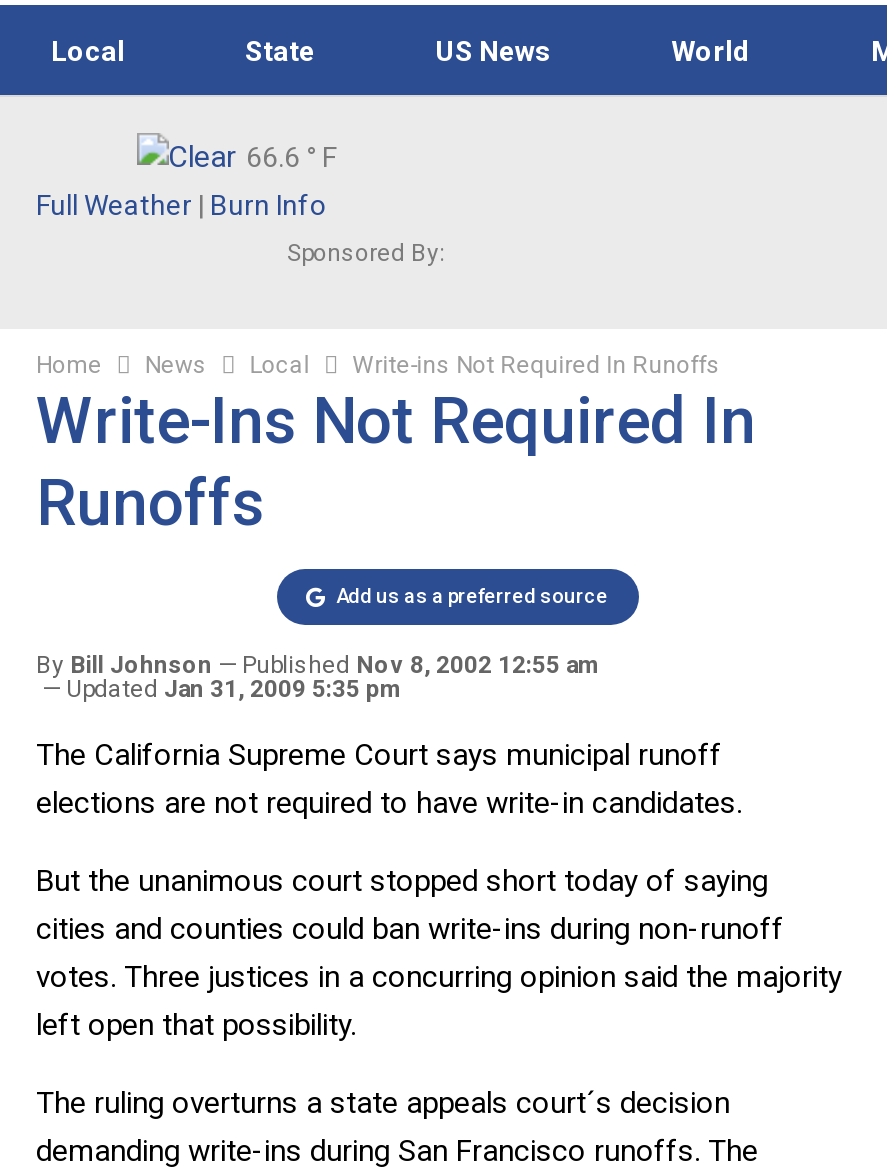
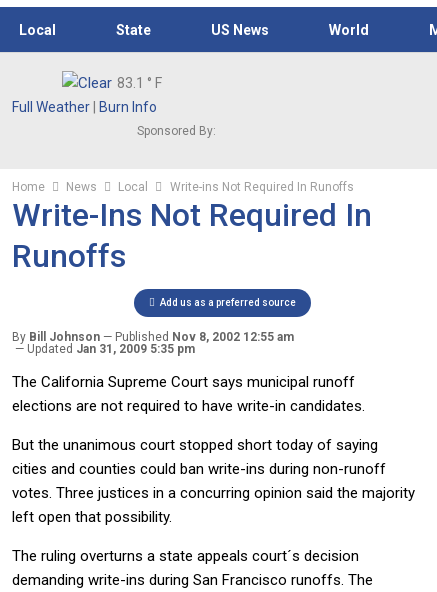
- 66.6 ° F
+ 83.1 ° F
